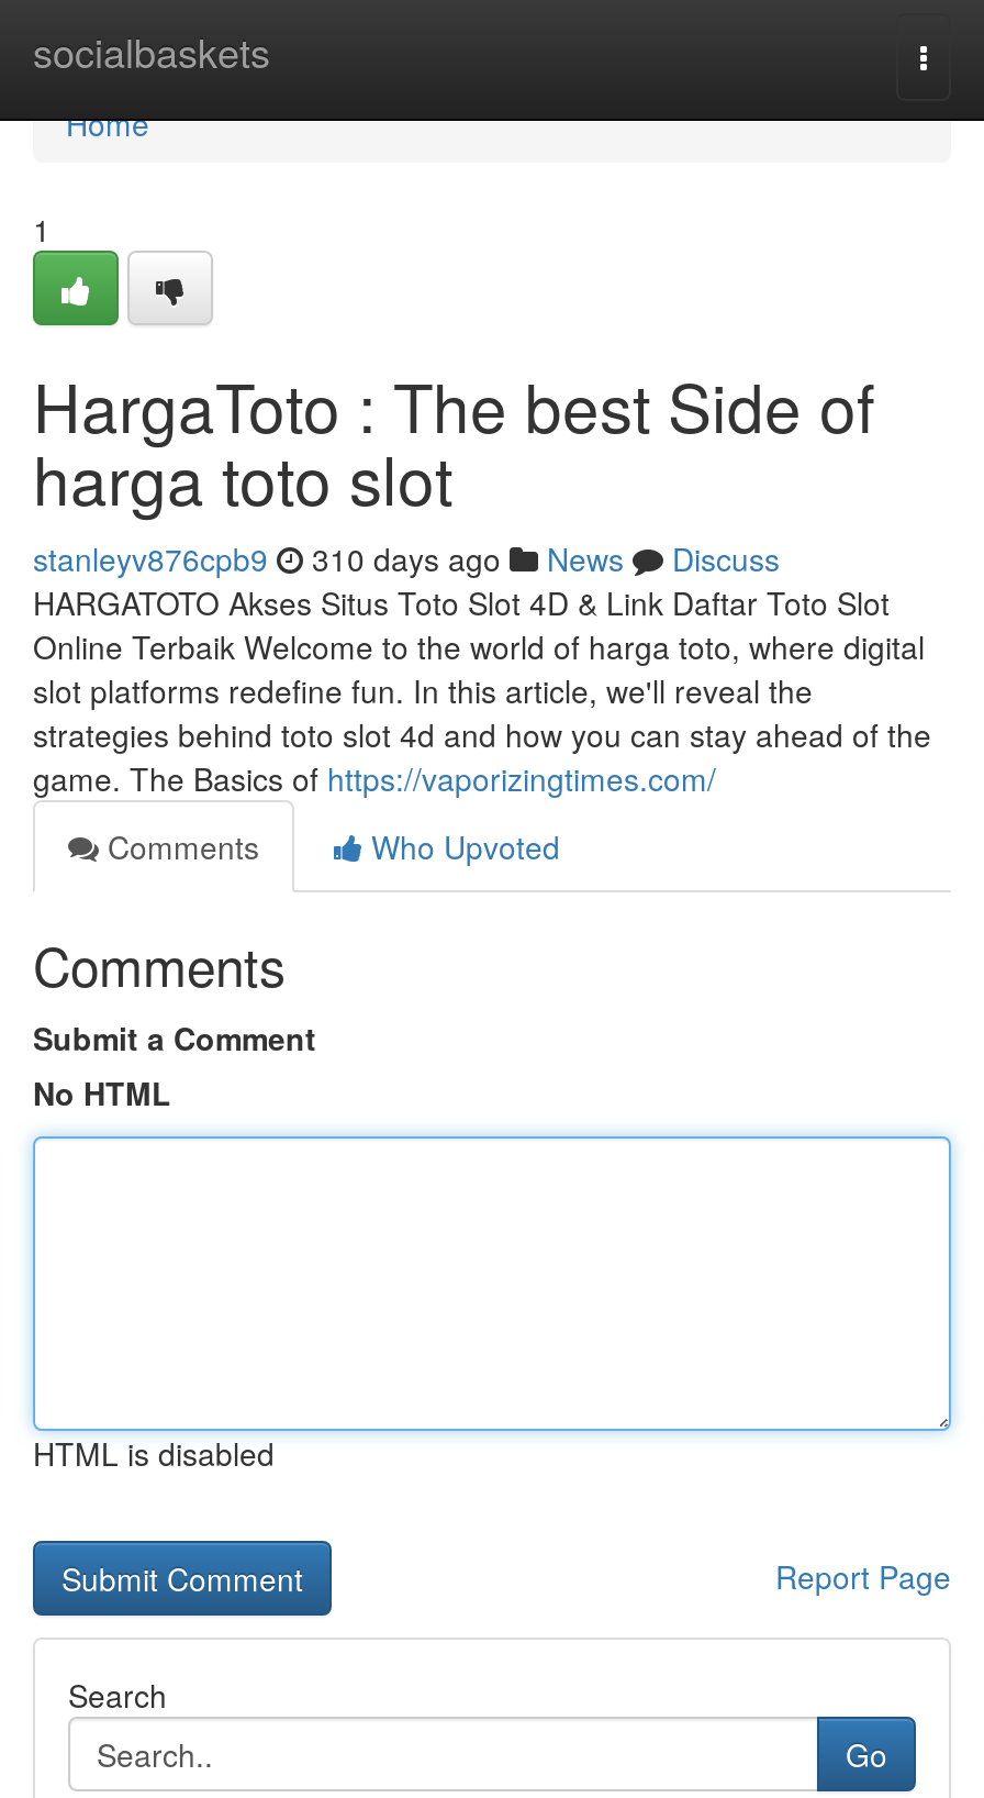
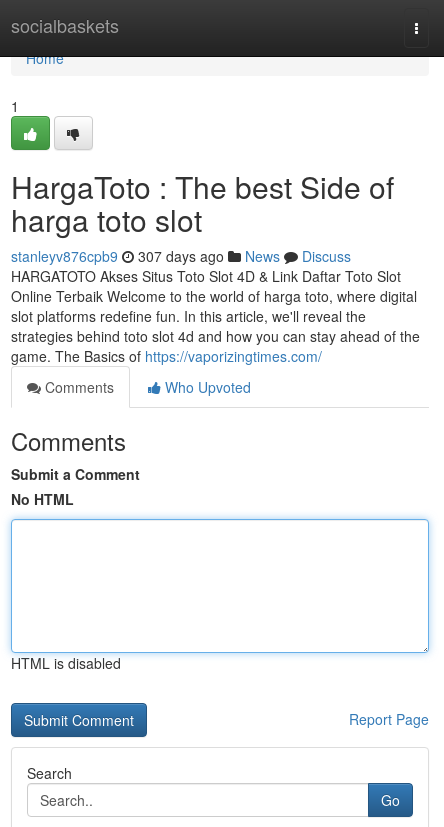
- stanleyv876cpb9 310 days ago News Discuss
+ stanleyv876cpb9 307 days ago News Discuss
